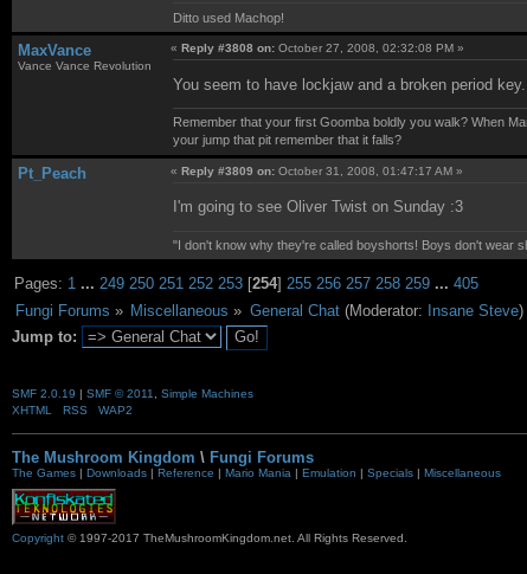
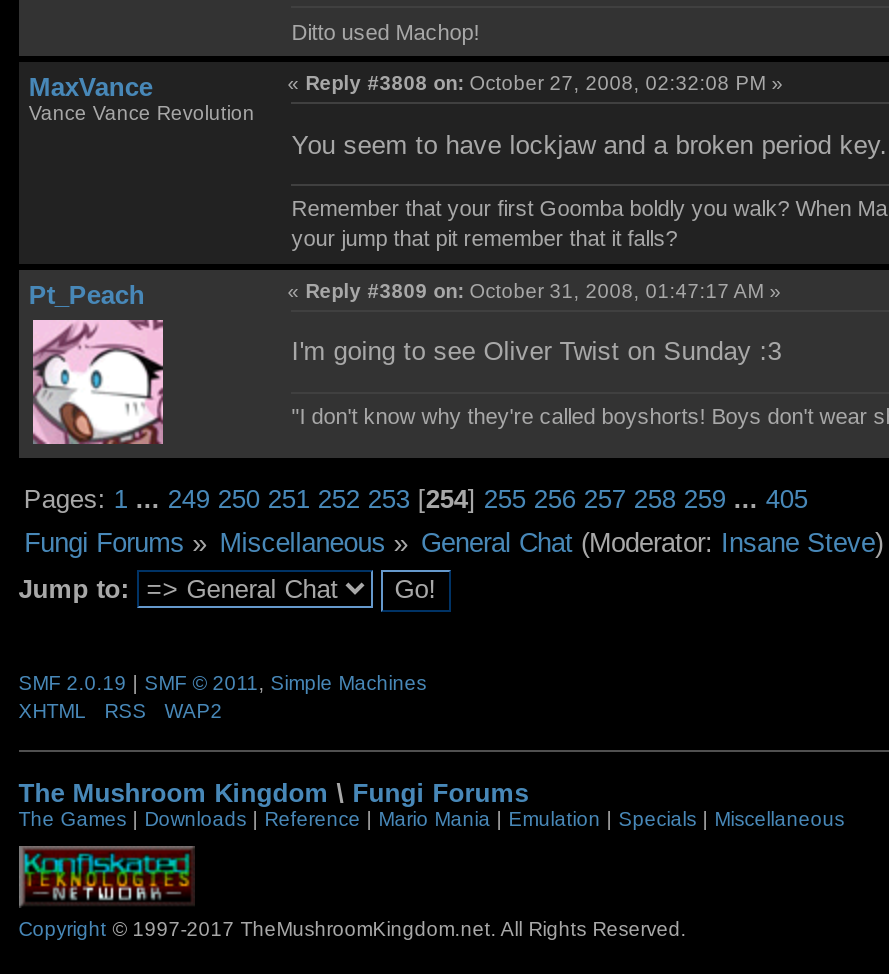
+ [image]
